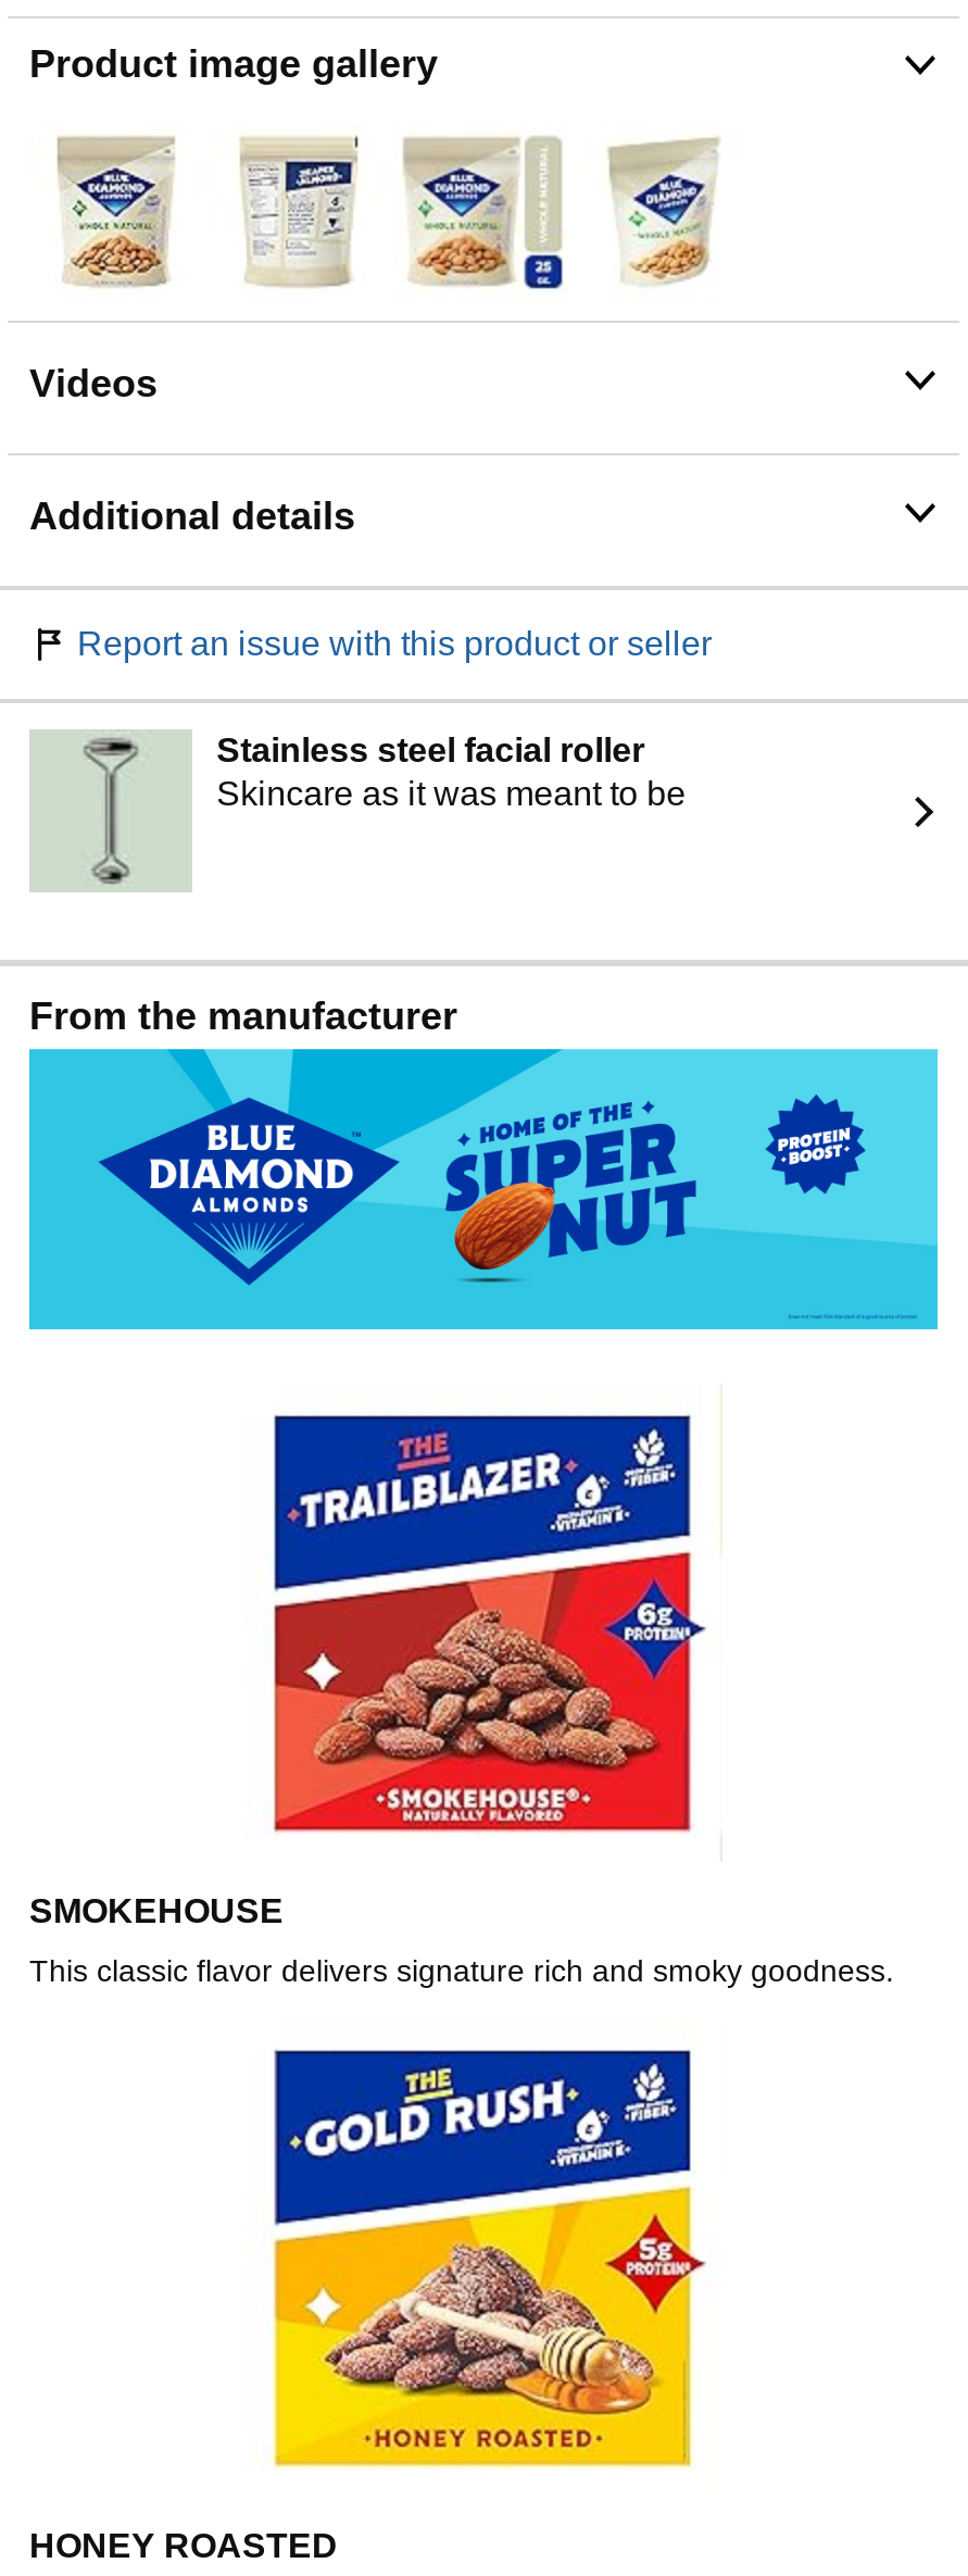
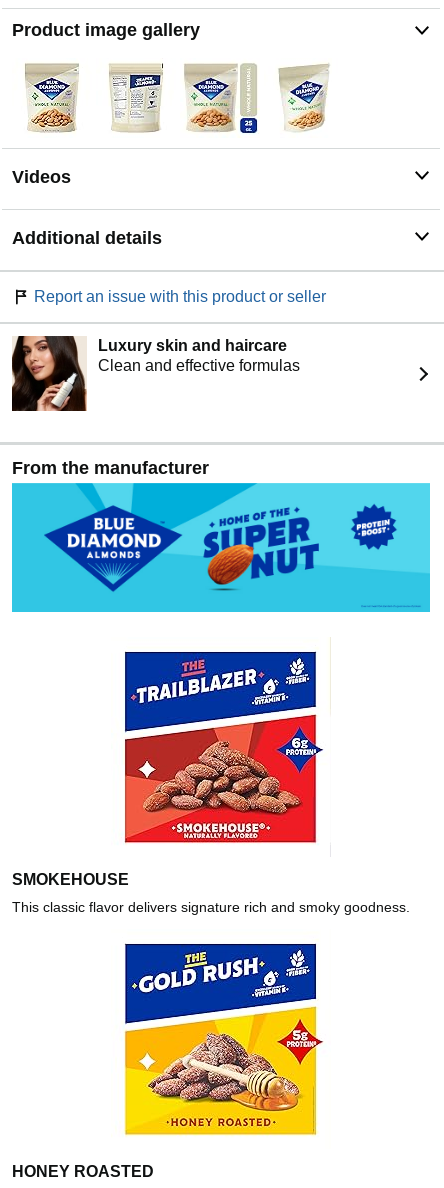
- [image]
- Stainless steel facial roller
- Skincare as it was meant to be
+ [image]
+ Luxury skin and haircare
+ Clean and effective formulas
